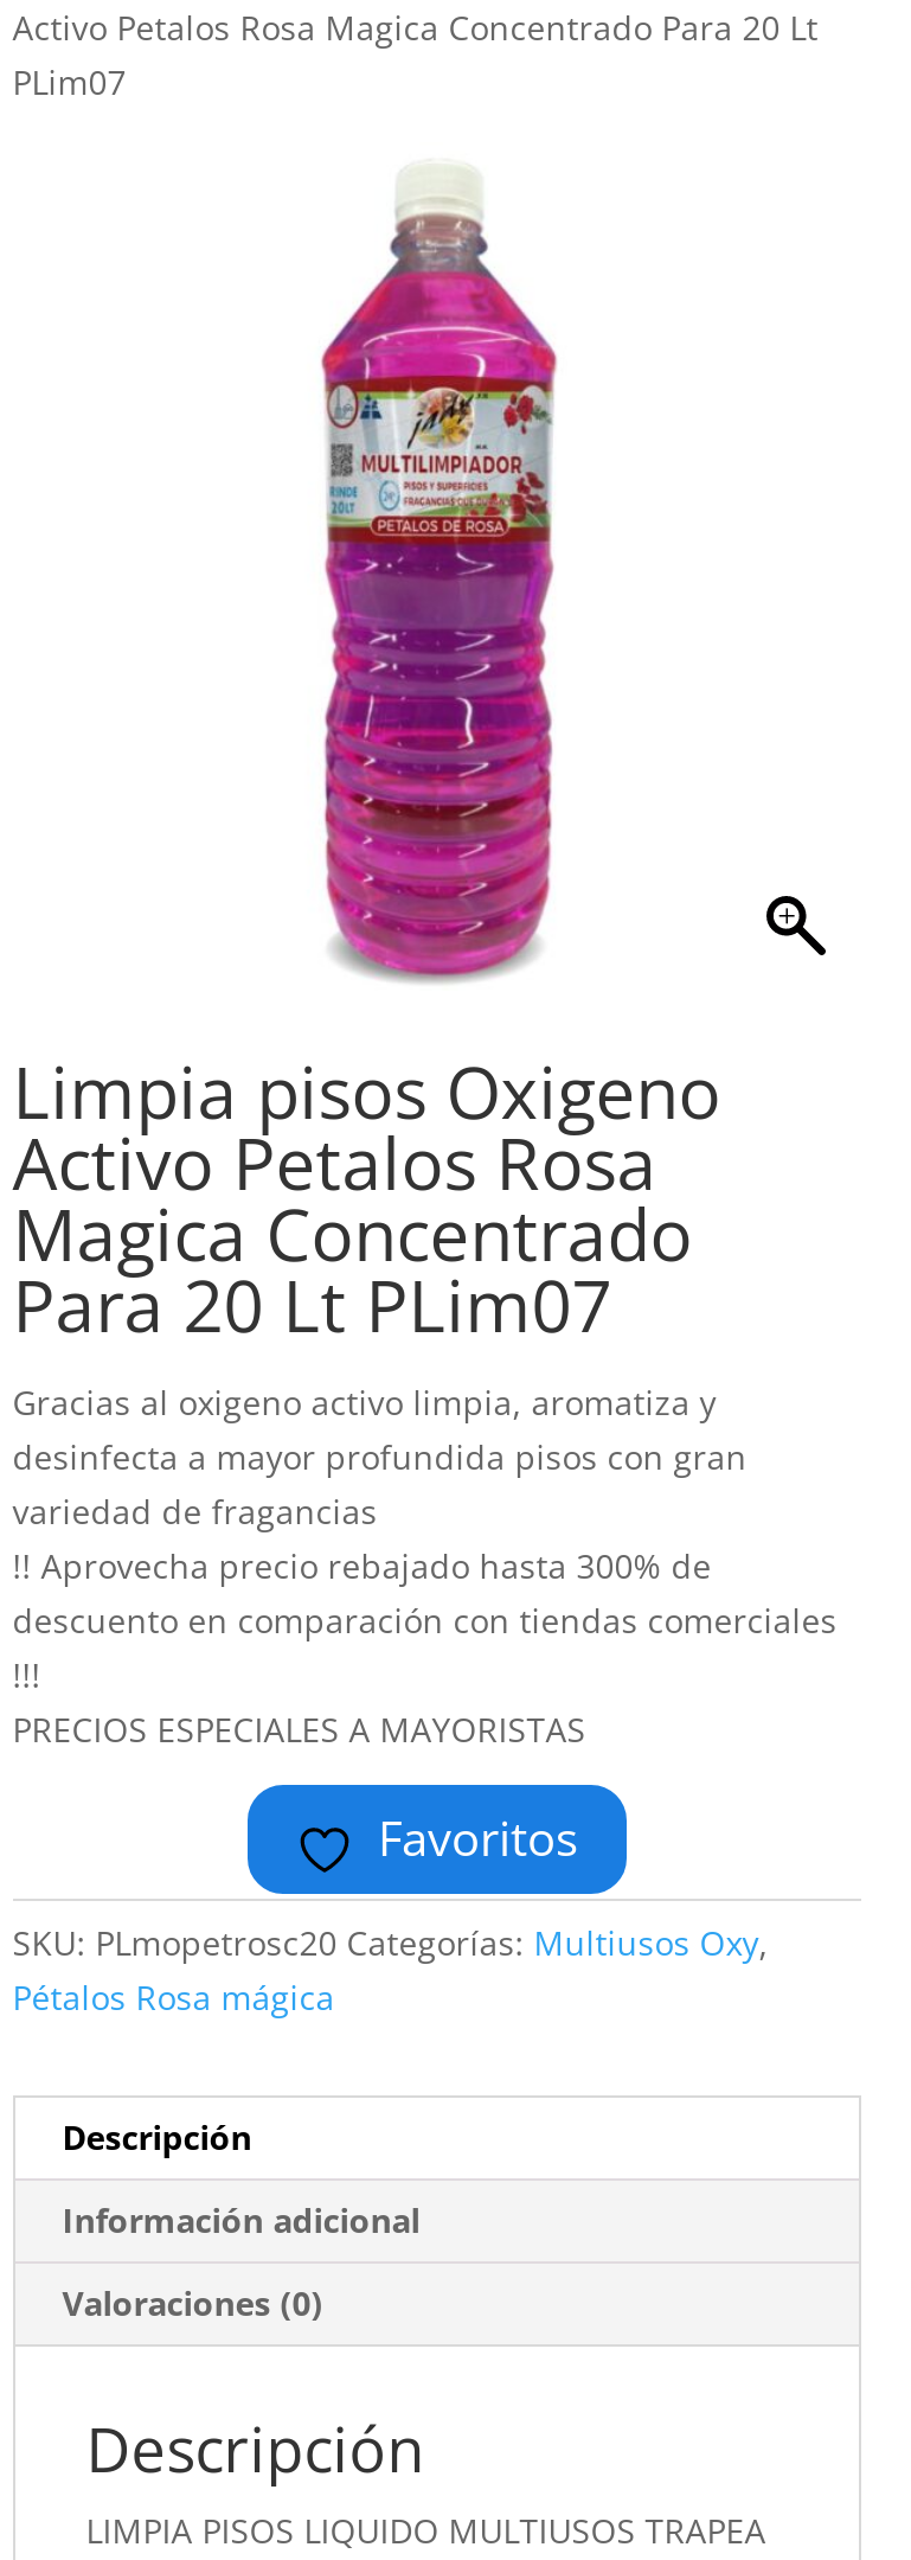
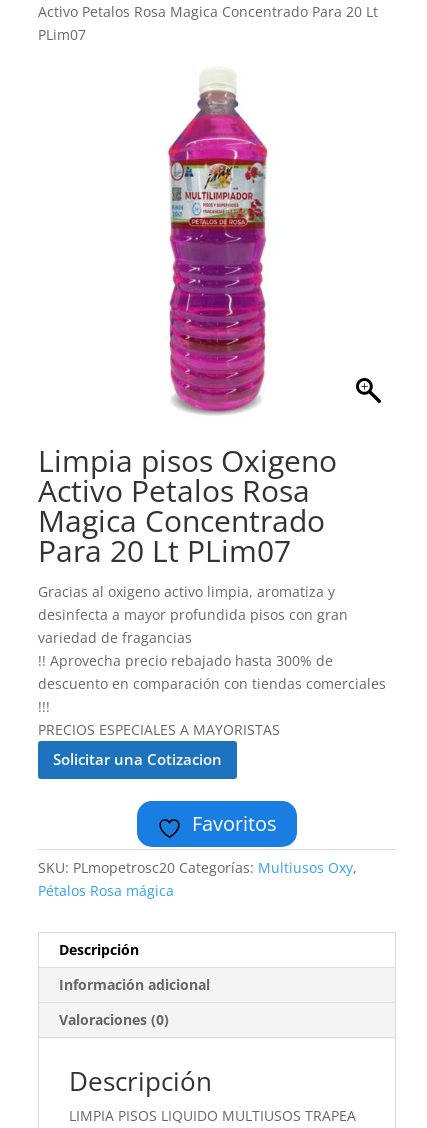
+ Solicitar una Cotizacion
